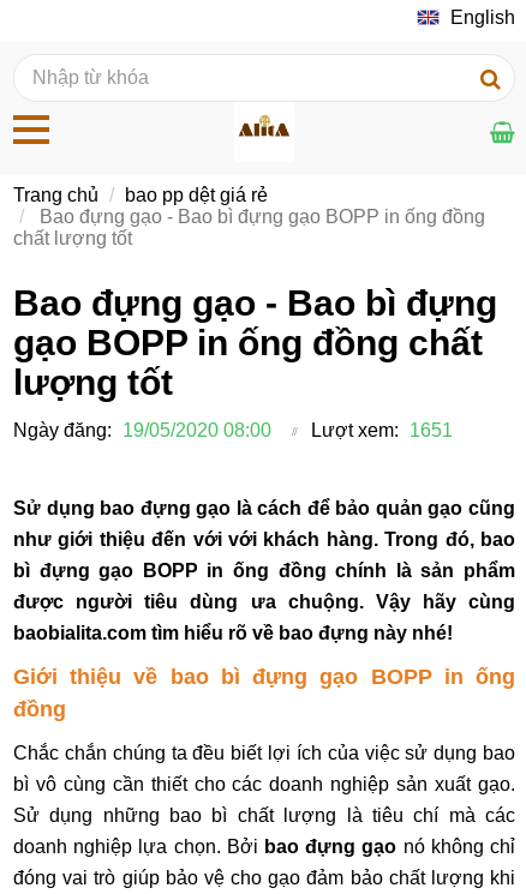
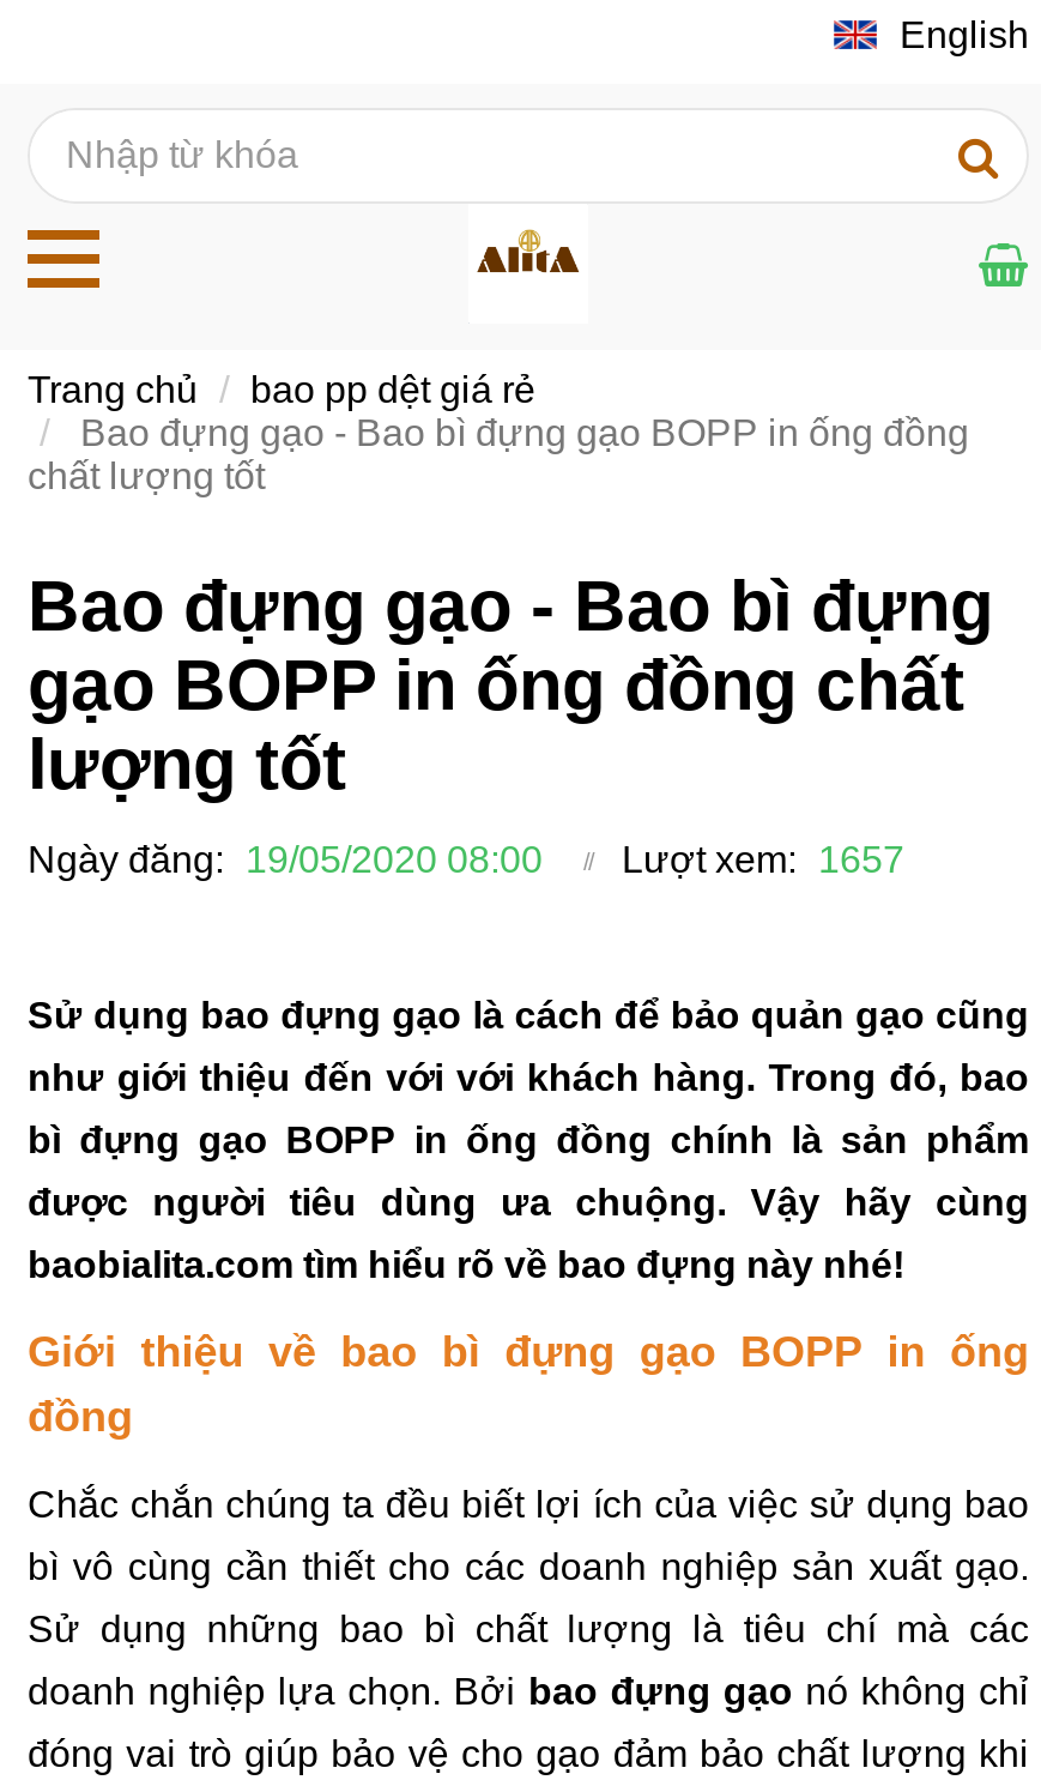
- Ngày đăng: 19/05/2020 08:00 Lượt xem: 1651
+ Ngày đăng: 19/05/2020 08:00 Lượt xem: 1657
